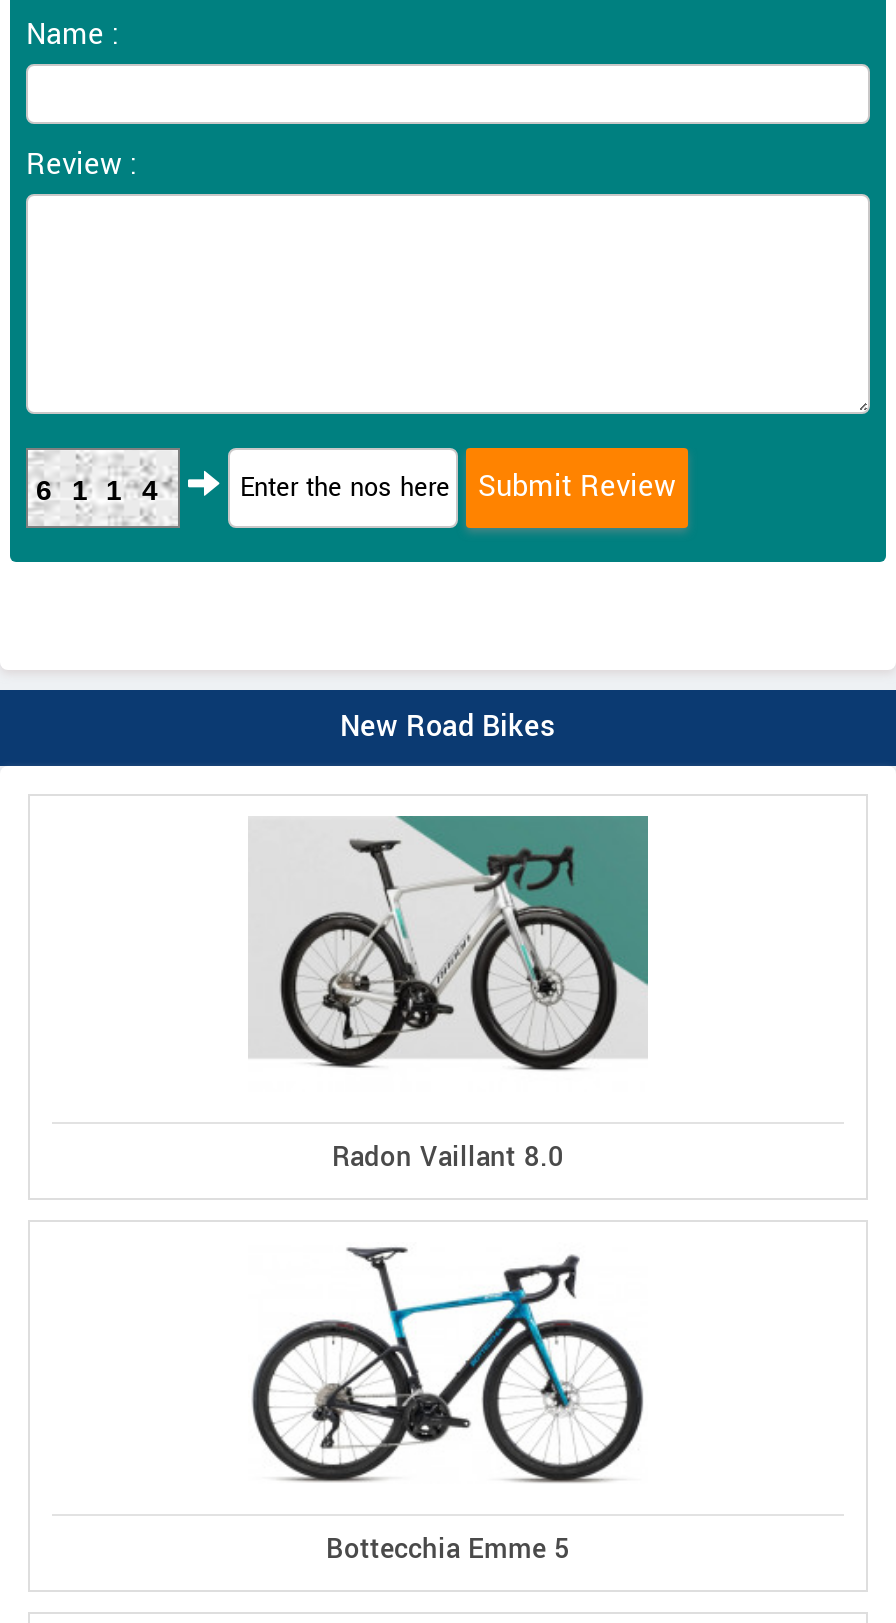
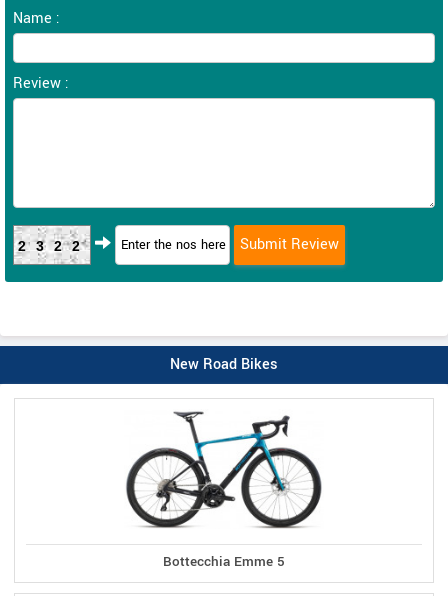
- 6114
+ 2322

- [image]
- Radon Vaillant 8.0
